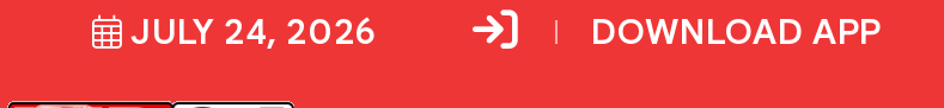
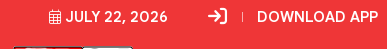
- JULY 24, 2026
+ JULY 22, 2026
